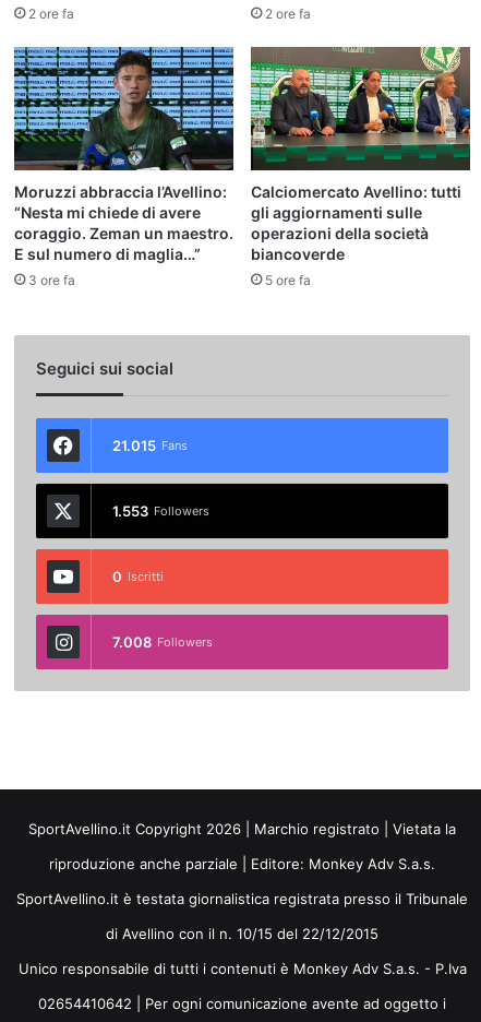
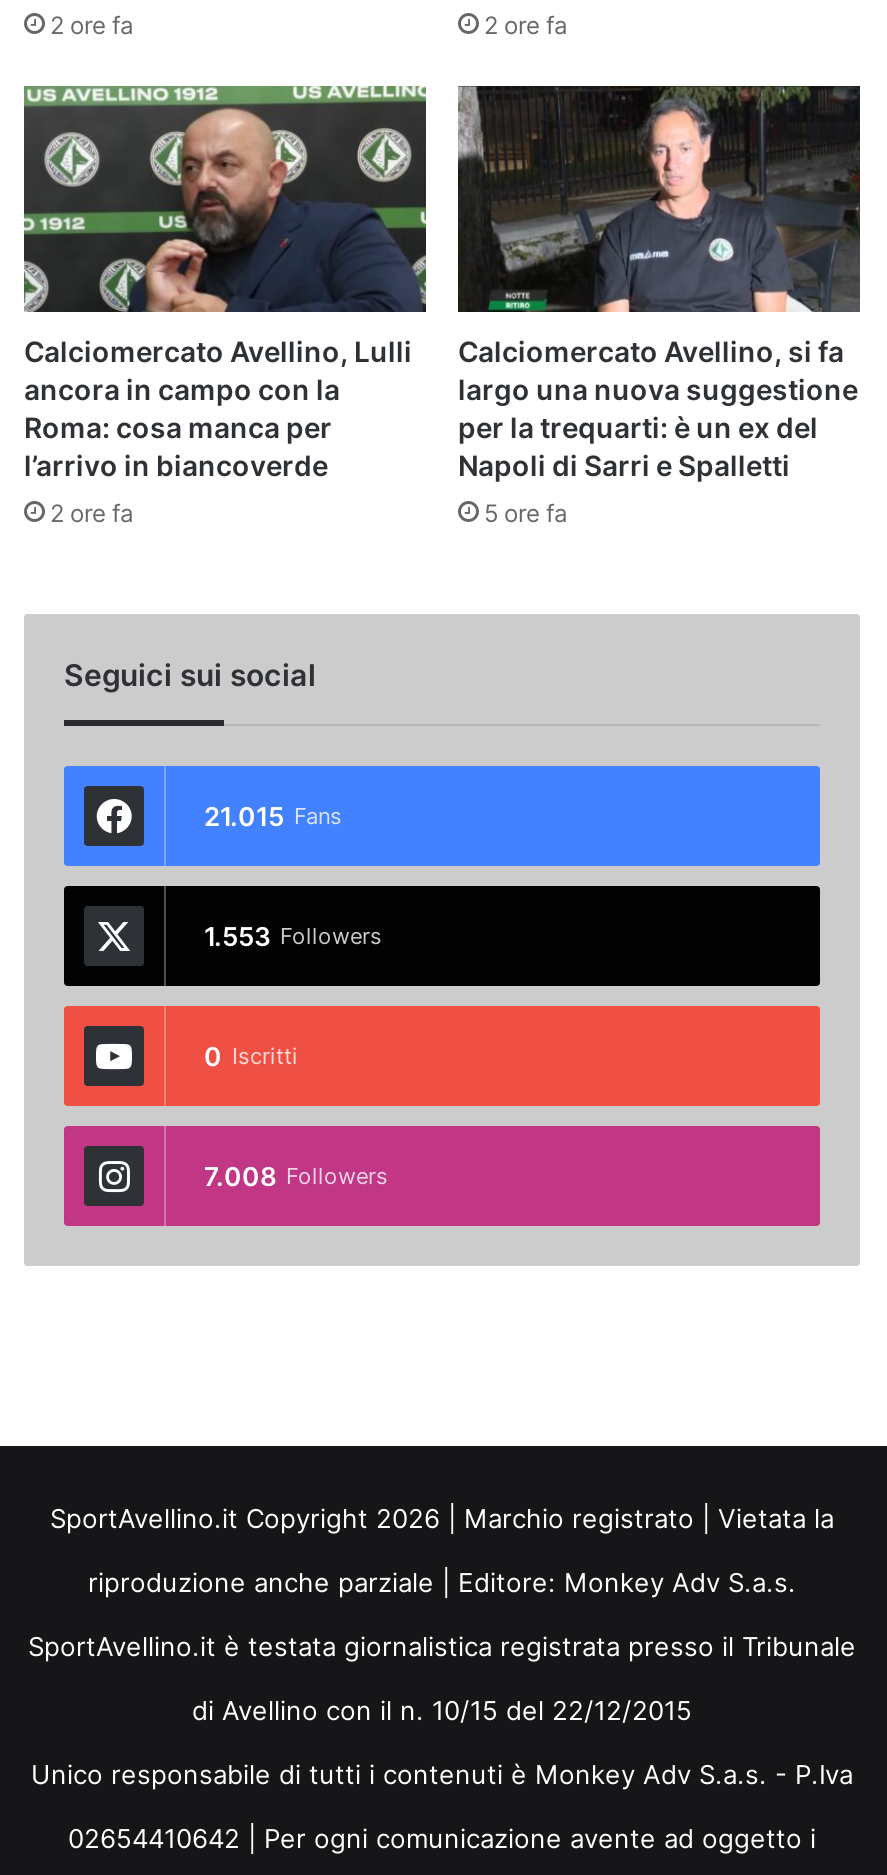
- [image]
- Moruzzi abbraccia l’Avellino:
- “Nesta mi chiede di avere
- coraggio. Zeman un maestro.
- E sul numero di maglia…”
+ [image]
+ Calciomercato Avellino, Lulli
+ ancora in campo con la
+ Roma: cosa manca per
+ l’arrivo in biancoverde

- [image]
- Calciomercato Avellino: tutti
- gli aggiornamenti sulle
- operazioni della società
- biancoverde
+ [image]
+ Calciomercato Avellino, si fa
+ largo una nuova suggestione
+ per la trequarti: è un ex del
+ Napoli di Sarri e Spalletti

- 3 ore fa
+ 2 ore fa
